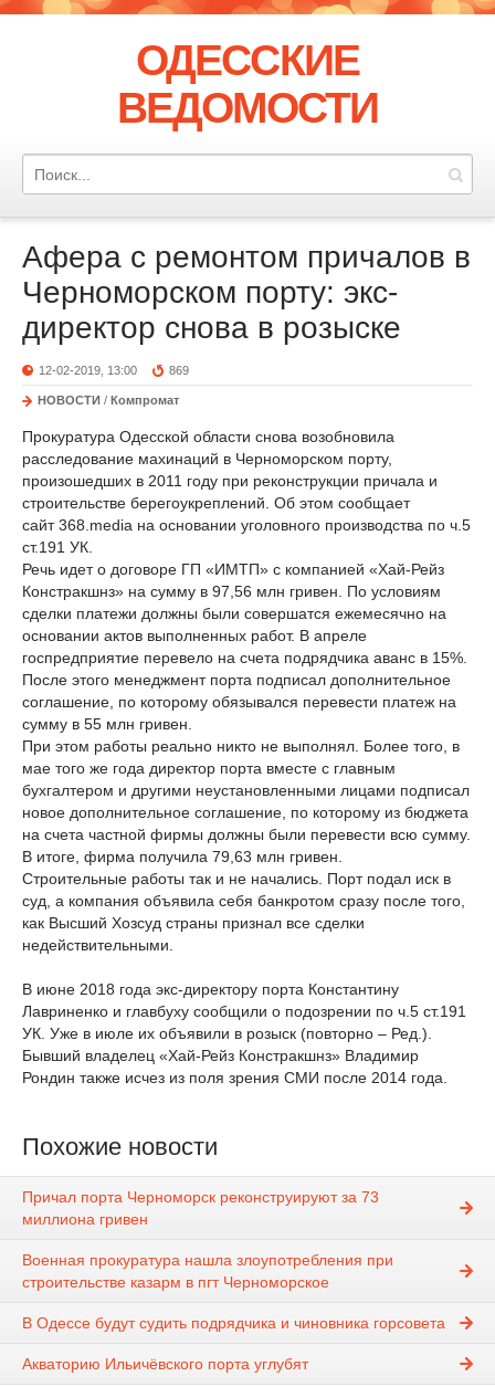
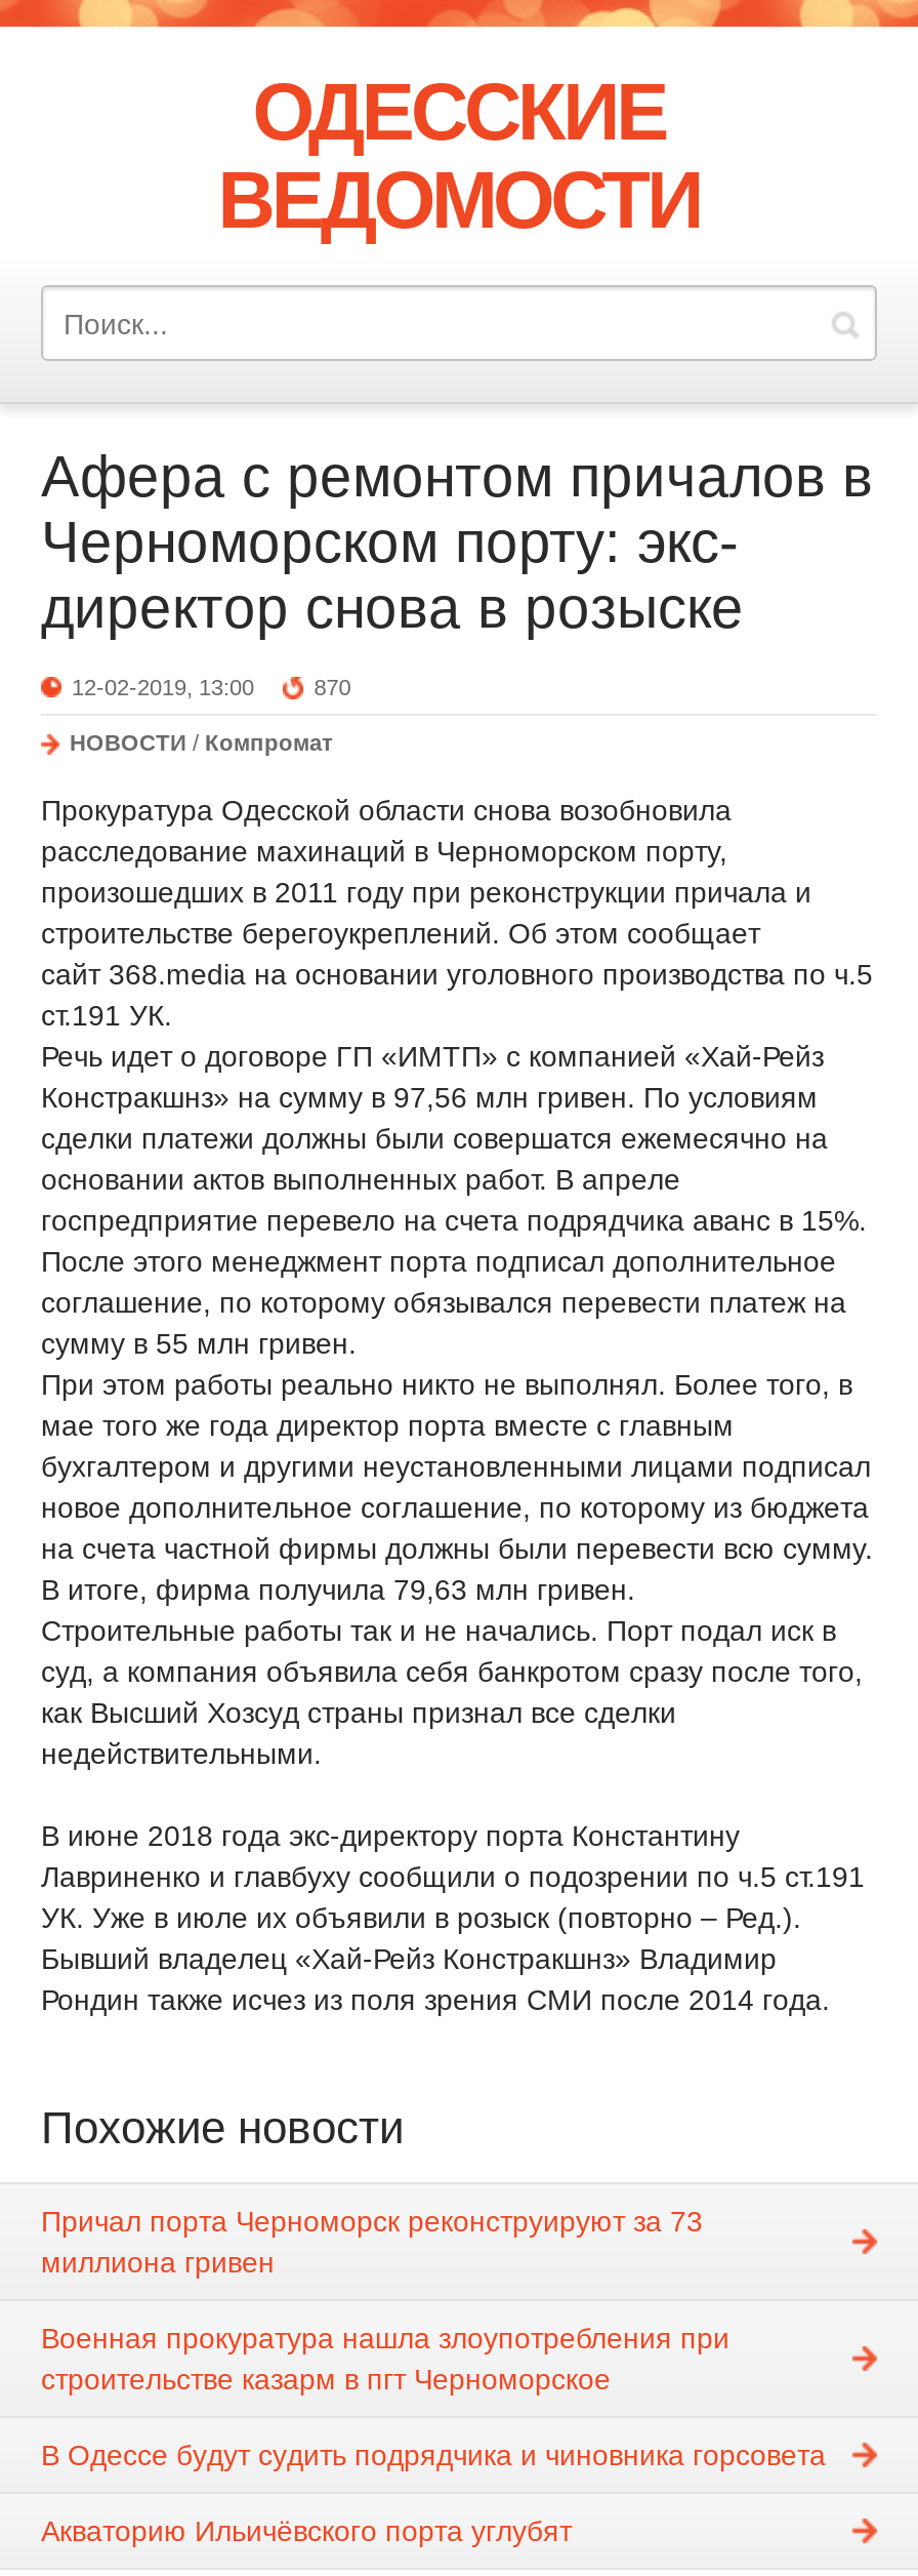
- 869
+ 870
